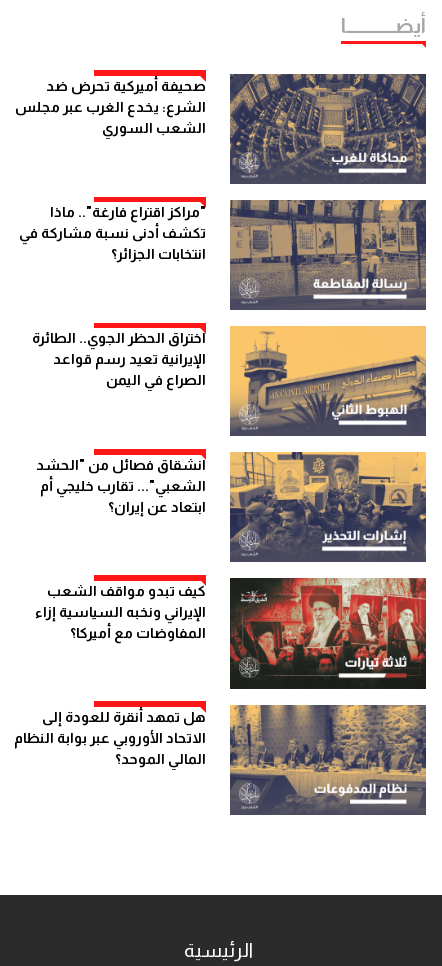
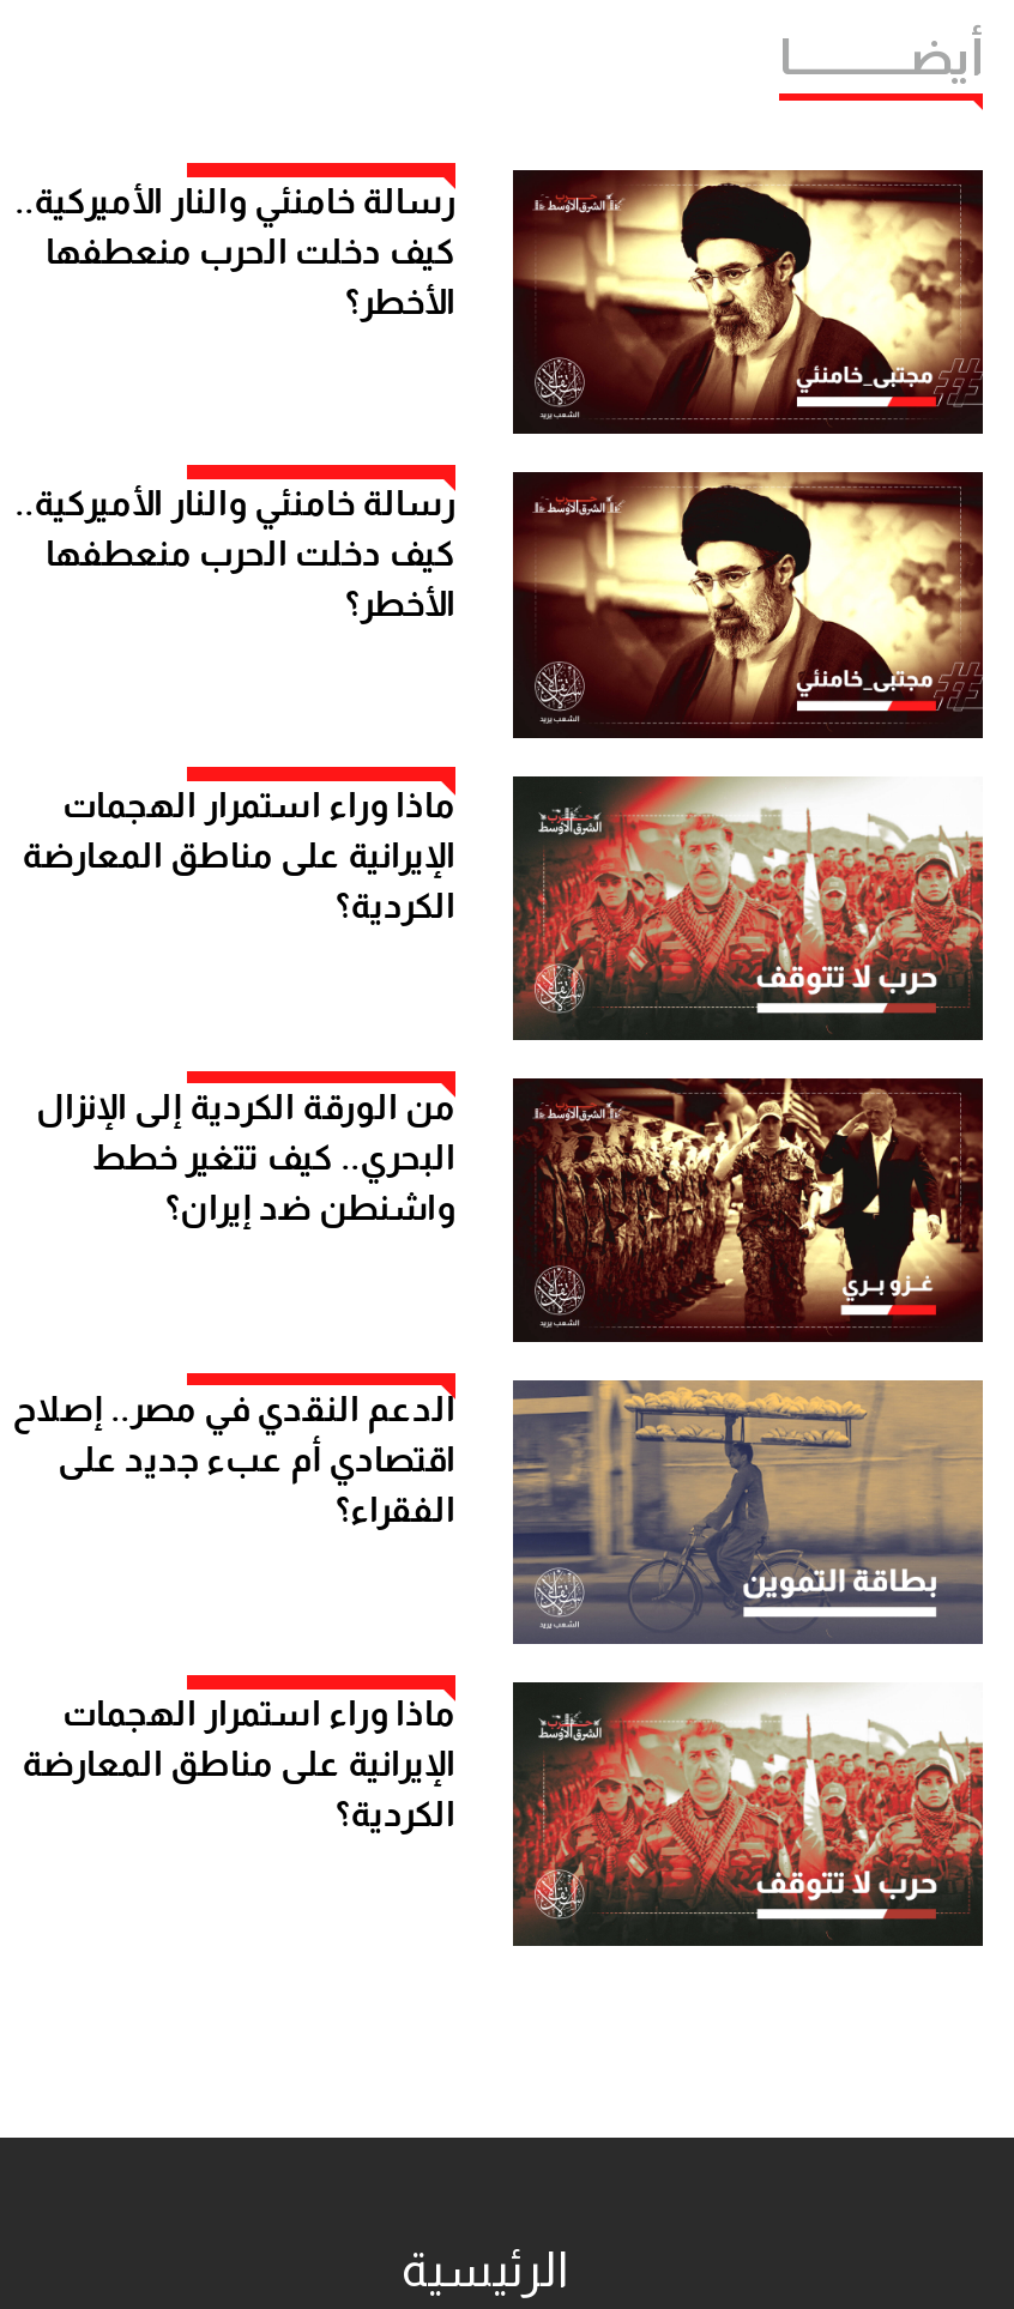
- [image]
- صحيفة أميركية تحرض ضد
- الشرع: يخدع الغرب عبر مجلس
- الشعب السوري
+ [image]
+ رسالة خامنئي والنار الأميركية..
+ كيف دخلت الحرب منعطفها
+ الأخطر؟

- [image]
- "مراكز اقتراع فارغة".. ماذا
- تكشف أدنى نسبة مشاركة في
- انتخابات الجزائر؟
+ [image]
+ رسالة خامنئي والنار الأميركية..
+ كيف دخلت الحرب منعطفها
+ الأخطر؟

- [image]
- اختراق الحظر الجوي.. الطائرة
- الإيرانية تعيد رسم قواعد
- الصراع في اليمن
+ [image]
+ ماذا وراء استمرار الهجمات
+ الإيرانية على مناطق المعارضة
+ الكردية؟

- [image]
- انشقاق فصائل من "الحشد
- الشعبي"... تقارب خليجي أم
- ابتعاد عن إيران؟
+ [image]
+ من الورقة الكردية إلى الإنزال
+ البحري.. كيف تتغير خطط
+ واشنطن ضد إيران؟

- [image]
- كيف تبدو مواقف الشعب
- الإيراني ونخبه السياسية إزاء
- المفاوضات مع أميركا؟
+ [image]
+ الدعم النقدي في مصر.. إصلاح
+ اقتصادي أم عبء جديد على
+ الفقراء؟

- [image]
- هل تمهد أنقرة للعودة إلى
- الاتحاد الأوروبي عبر بوابة النظام
- المالي الموحد؟
+ [image]
+ ماذا وراء استمرار الهجمات
+ الإيرانية على مناطق المعارضة
+ الكردية؟
